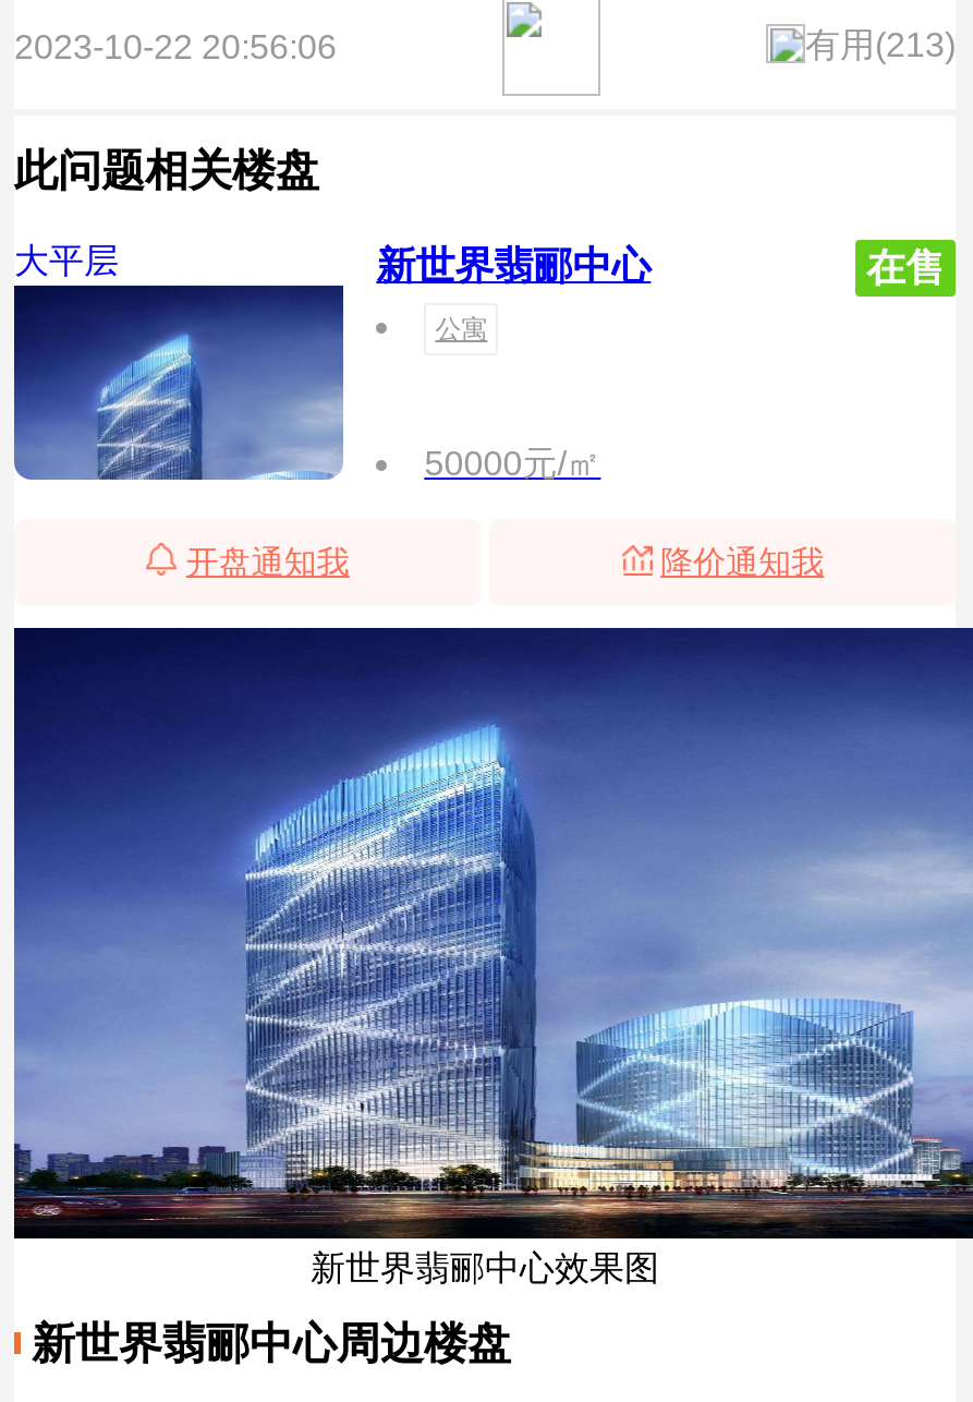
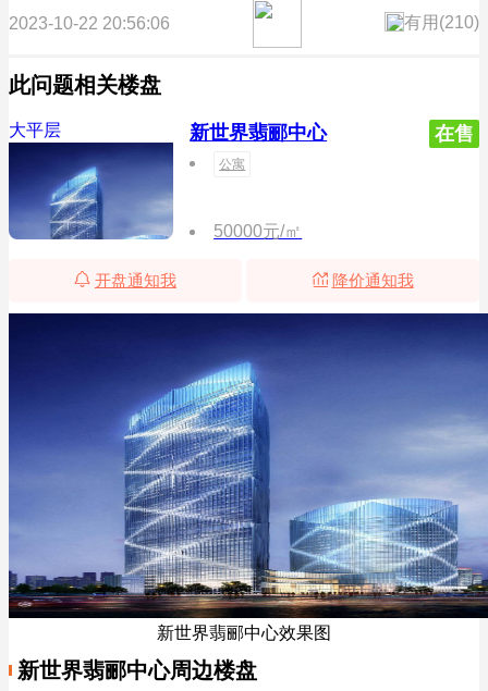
- 有用(213)
+ 有用(210)
